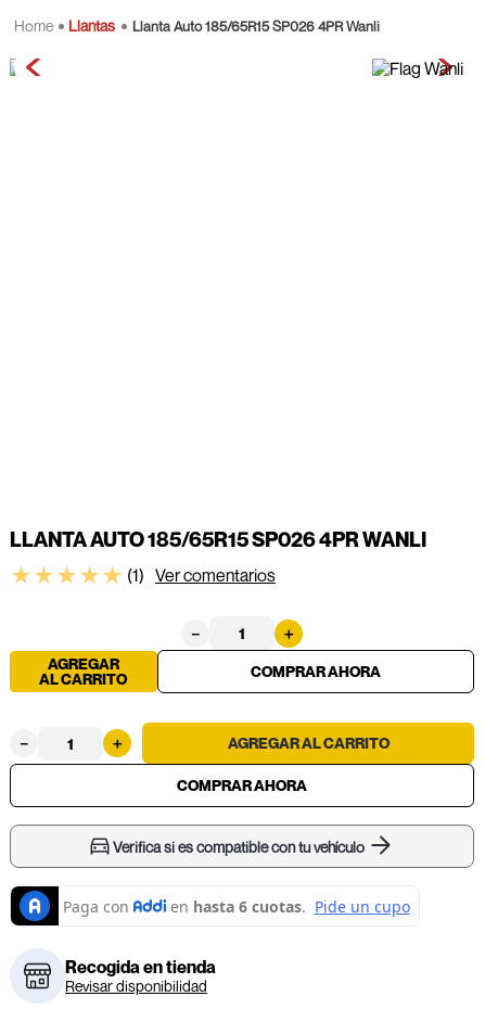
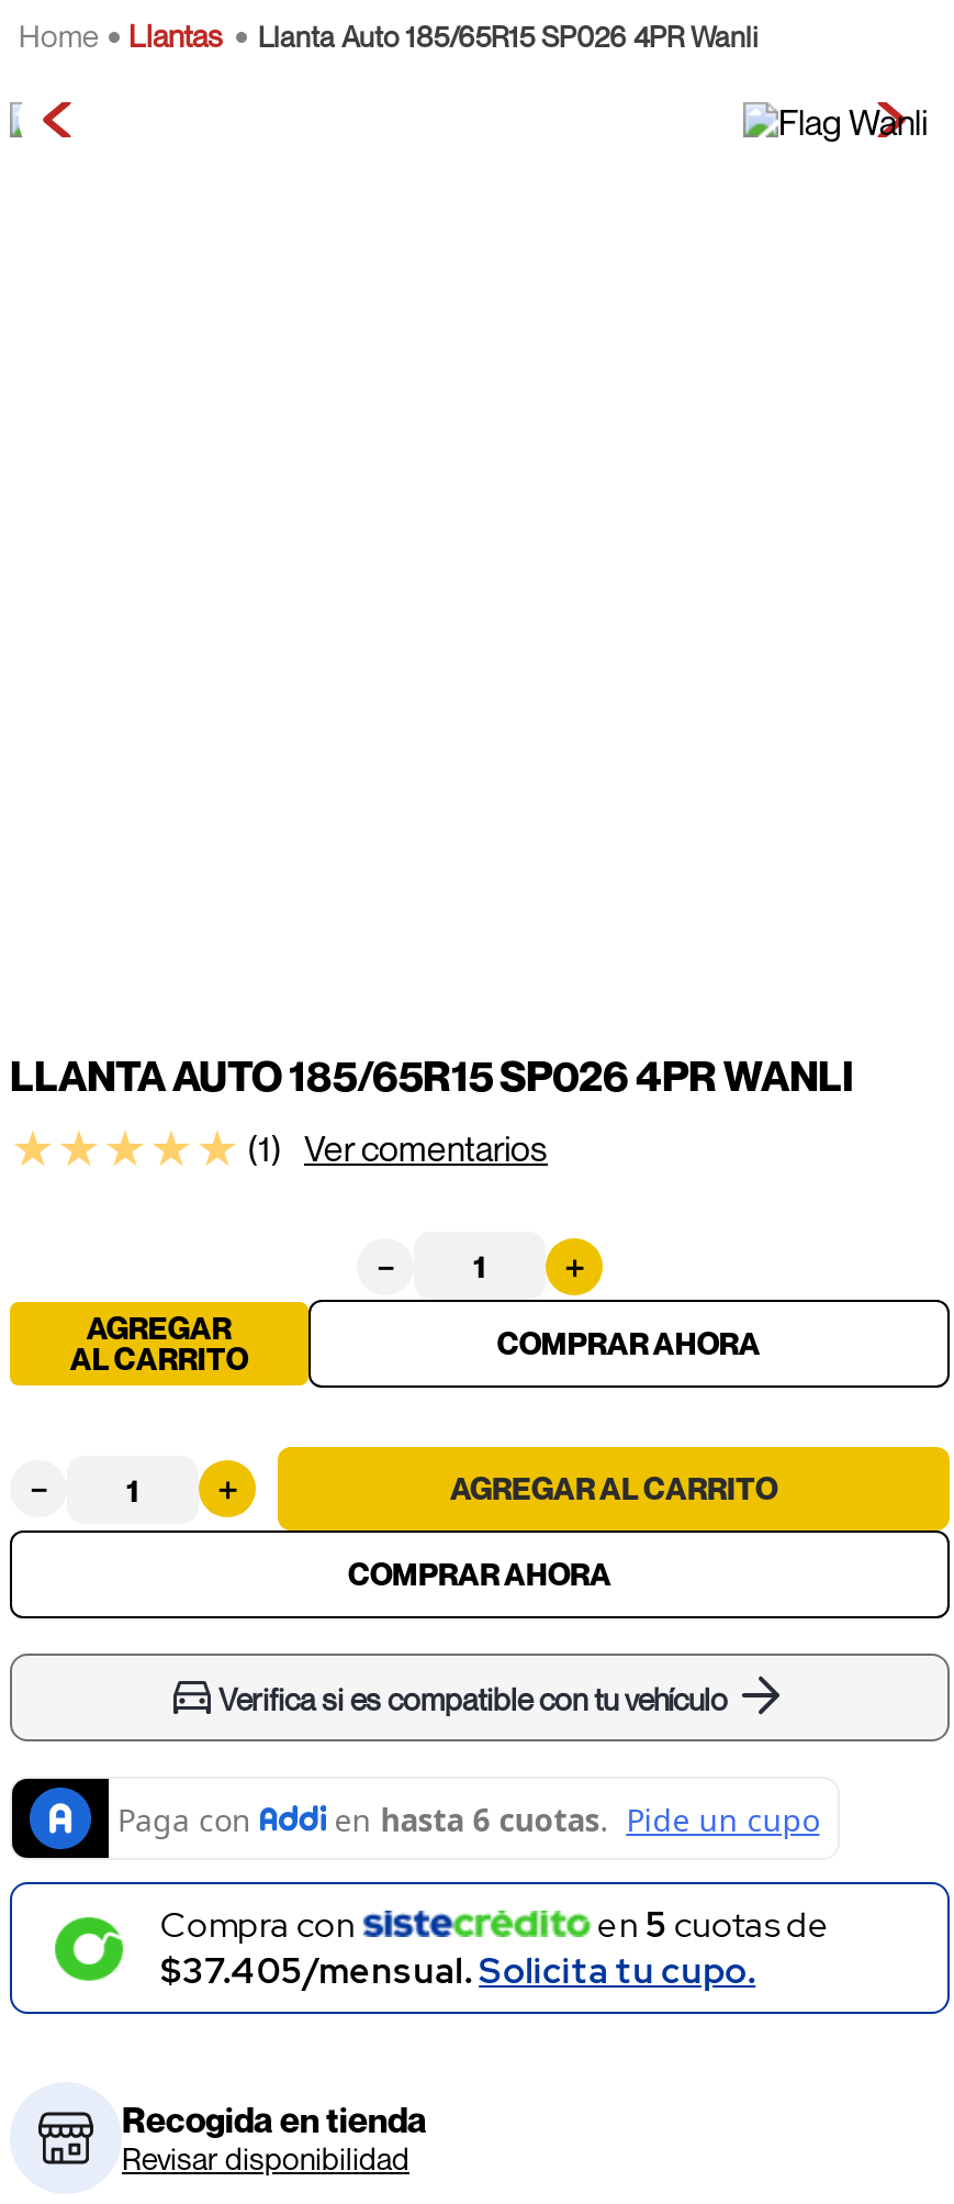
+ Compra con
+ en 5 cuotas de
+ $37.405/mensual. Solicita tu cupo.
